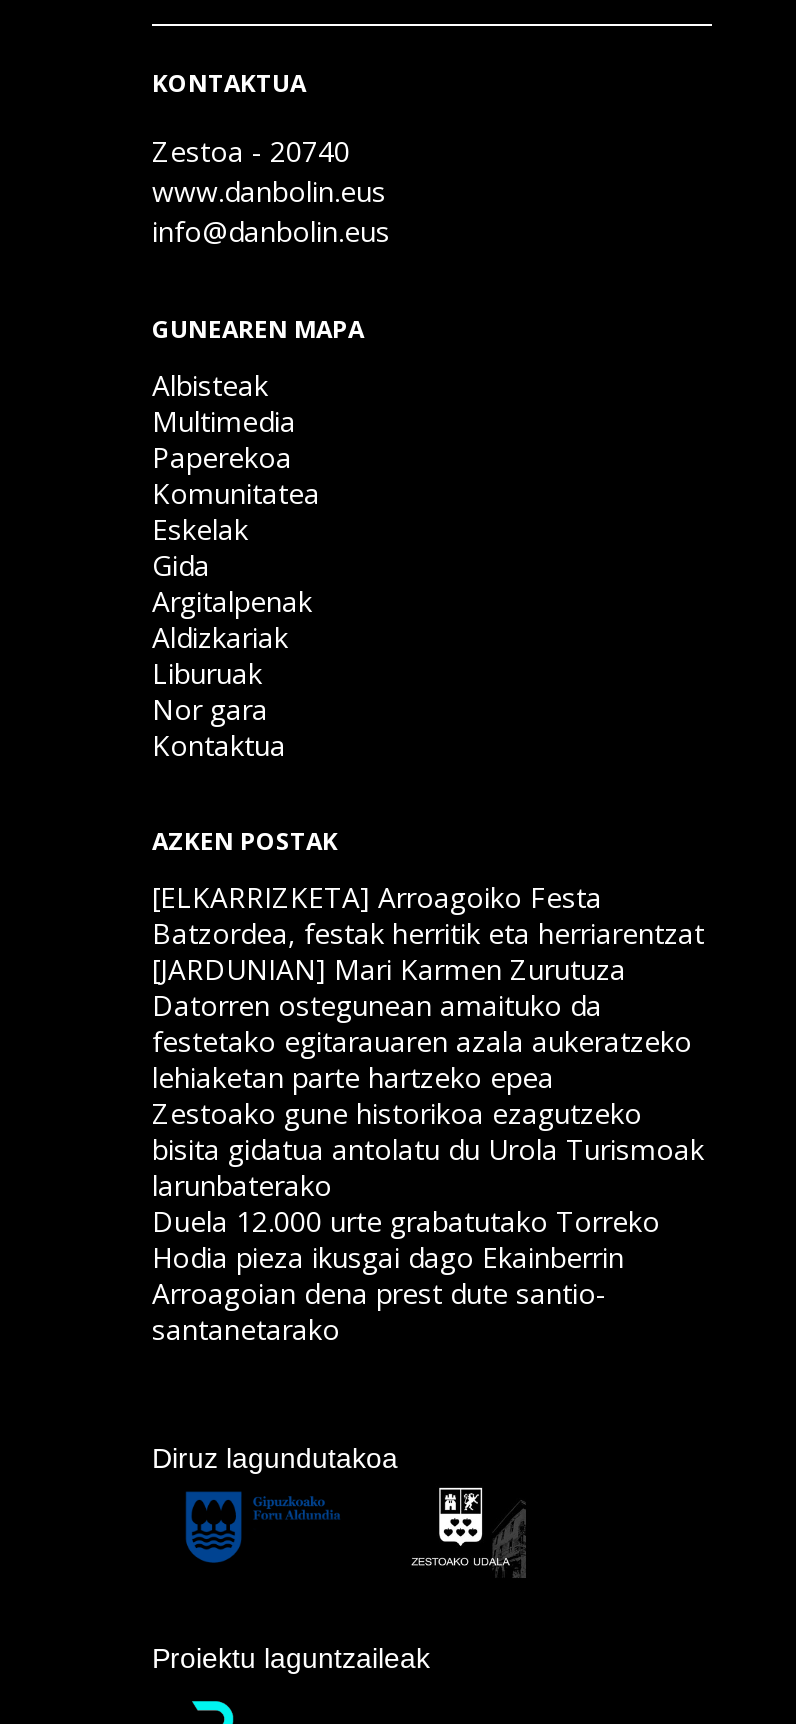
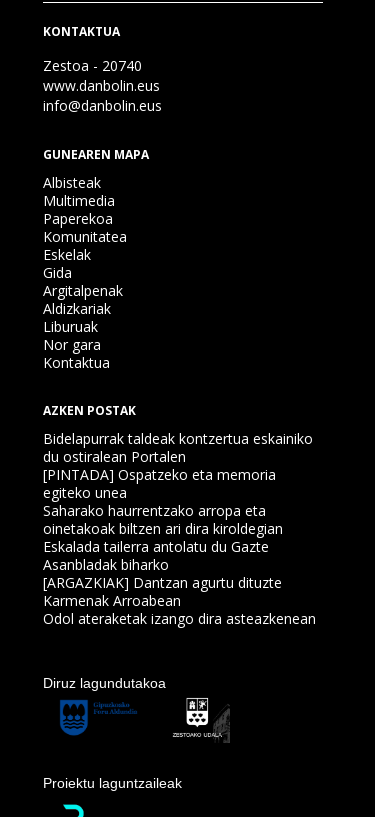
- [ELKARRIZKETA] Arroagoiko Festa
- Batzordea, festak herritik eta herriarentzat
- [JARDUNIAN] Mari Karmen Zurutuza
- Datorren ostegunean amaituko da
- festetako egitarauaren azala aukeratzeko
- lehiaketan parte hartzeko epea
- Zestoako gune historikoa ezagutzeko
- bisita gidatua antolatu du Urola Turismoak
- larunbaterako
- Duela 12.000 urte grabatutako Torreko
- Hodia pieza ikusgai dago Ekainberrin
- Arroagoian dena prest dute santio-
- santanetarako
+ Bidelapurrak taldeak kontzertua eskainiko
+ du ostiralean Portalen
+ [PINTADA] Ospatzeko eta memoria
+ egiteko unea
+ Saharako haurrentzako arropa eta
+ oinetakoak biltzen ari dira kiroldegian
+ Eskalada tailerra antolatu du Gazte
+ Asanbladak biharko
+ [ARGAZKIAK] Dantzan agurtu dituzte
+ Karmenak Arroabean
+ Odol ateraketak izango dira asteazkenean
